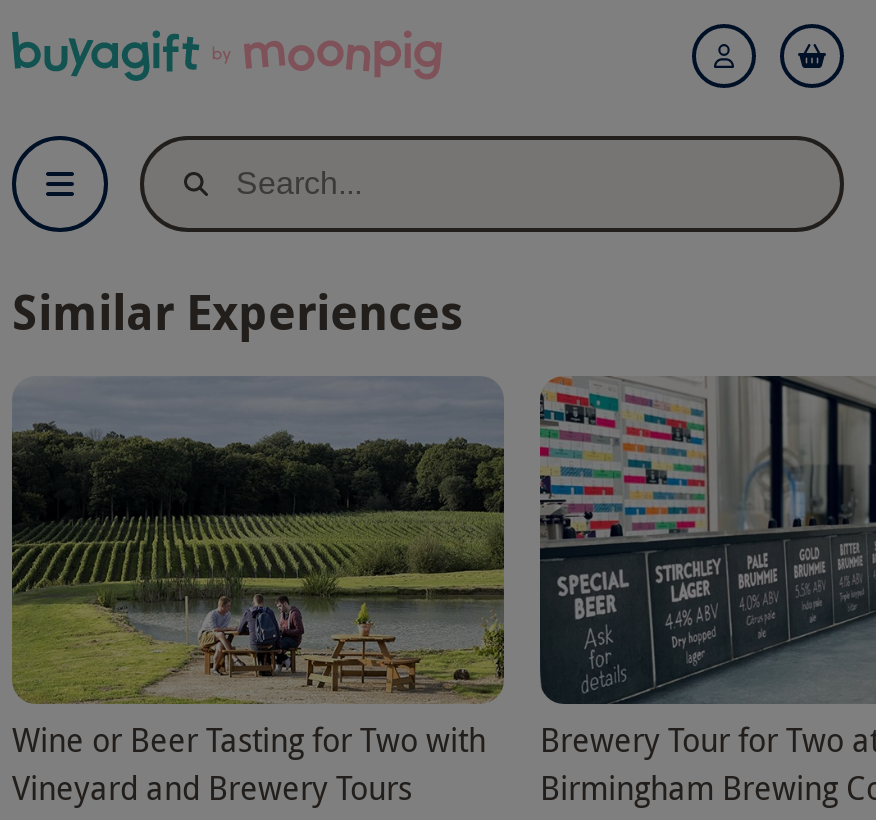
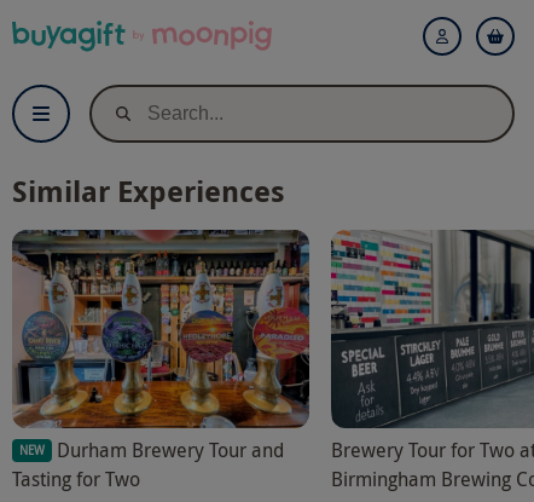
- [image]
- Wine or Beer Tasting for Two with
- Vineyard and Brewery Tours
+ [image]
+ NEW
+ Durham Brewery Tour and
+ Tasting for Two
